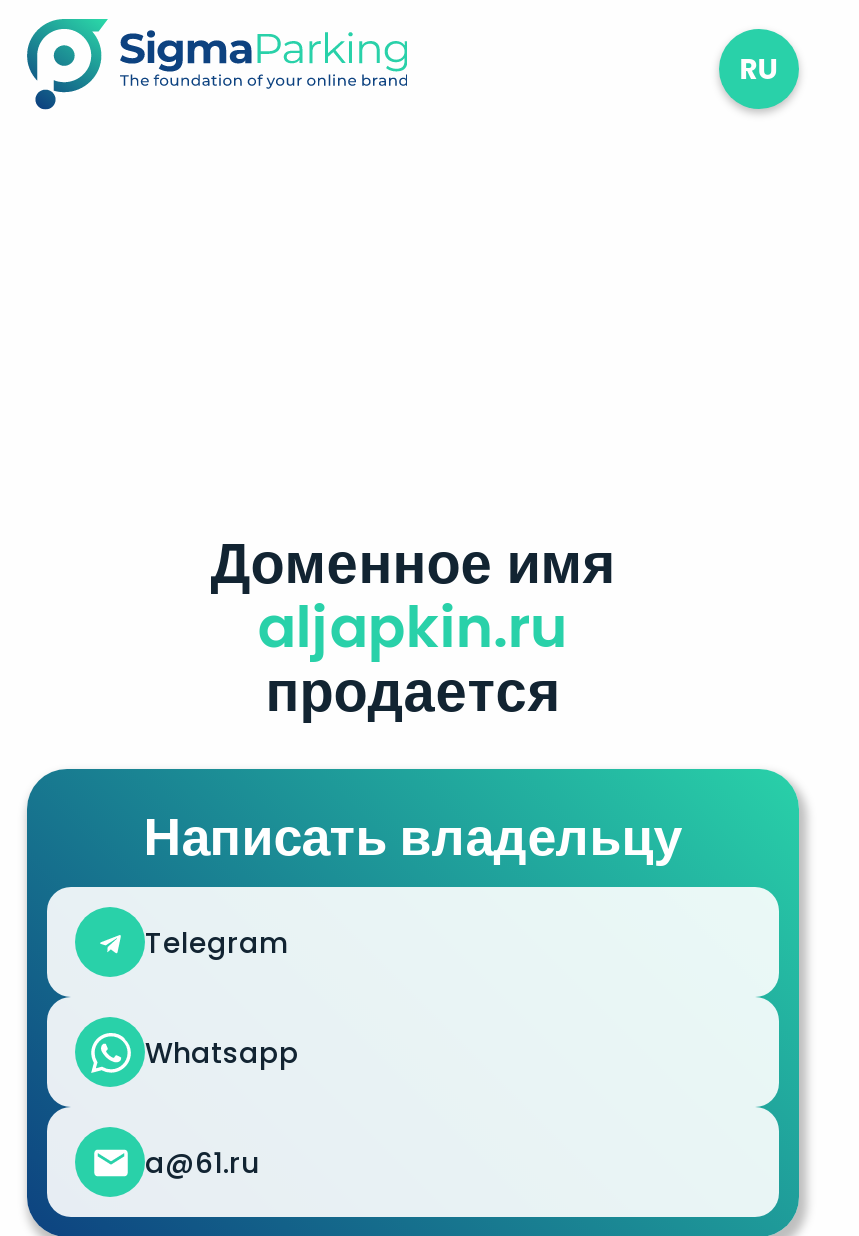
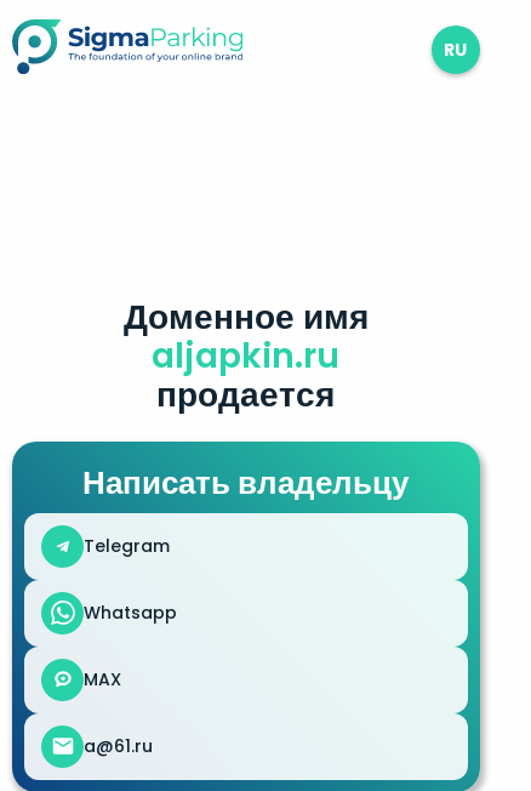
moved up: Доменное имя | aljapkin.ru | продается | Написать владельцу | Telegram | Whatsapp

+ MAX
